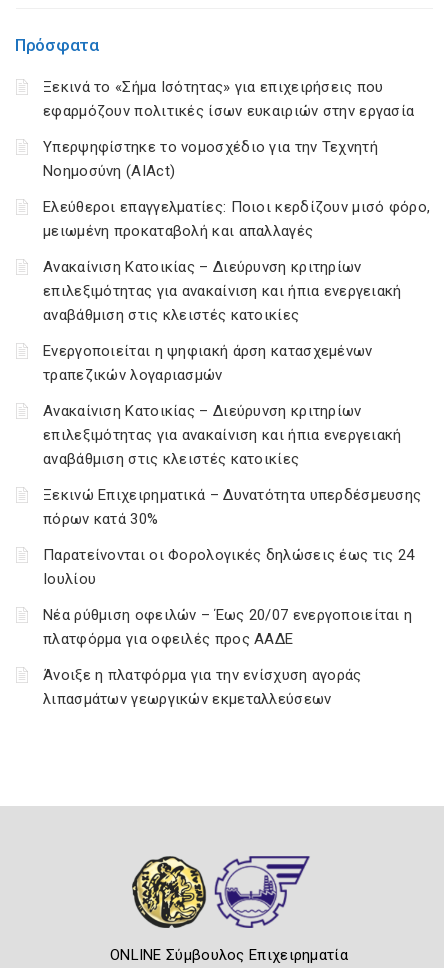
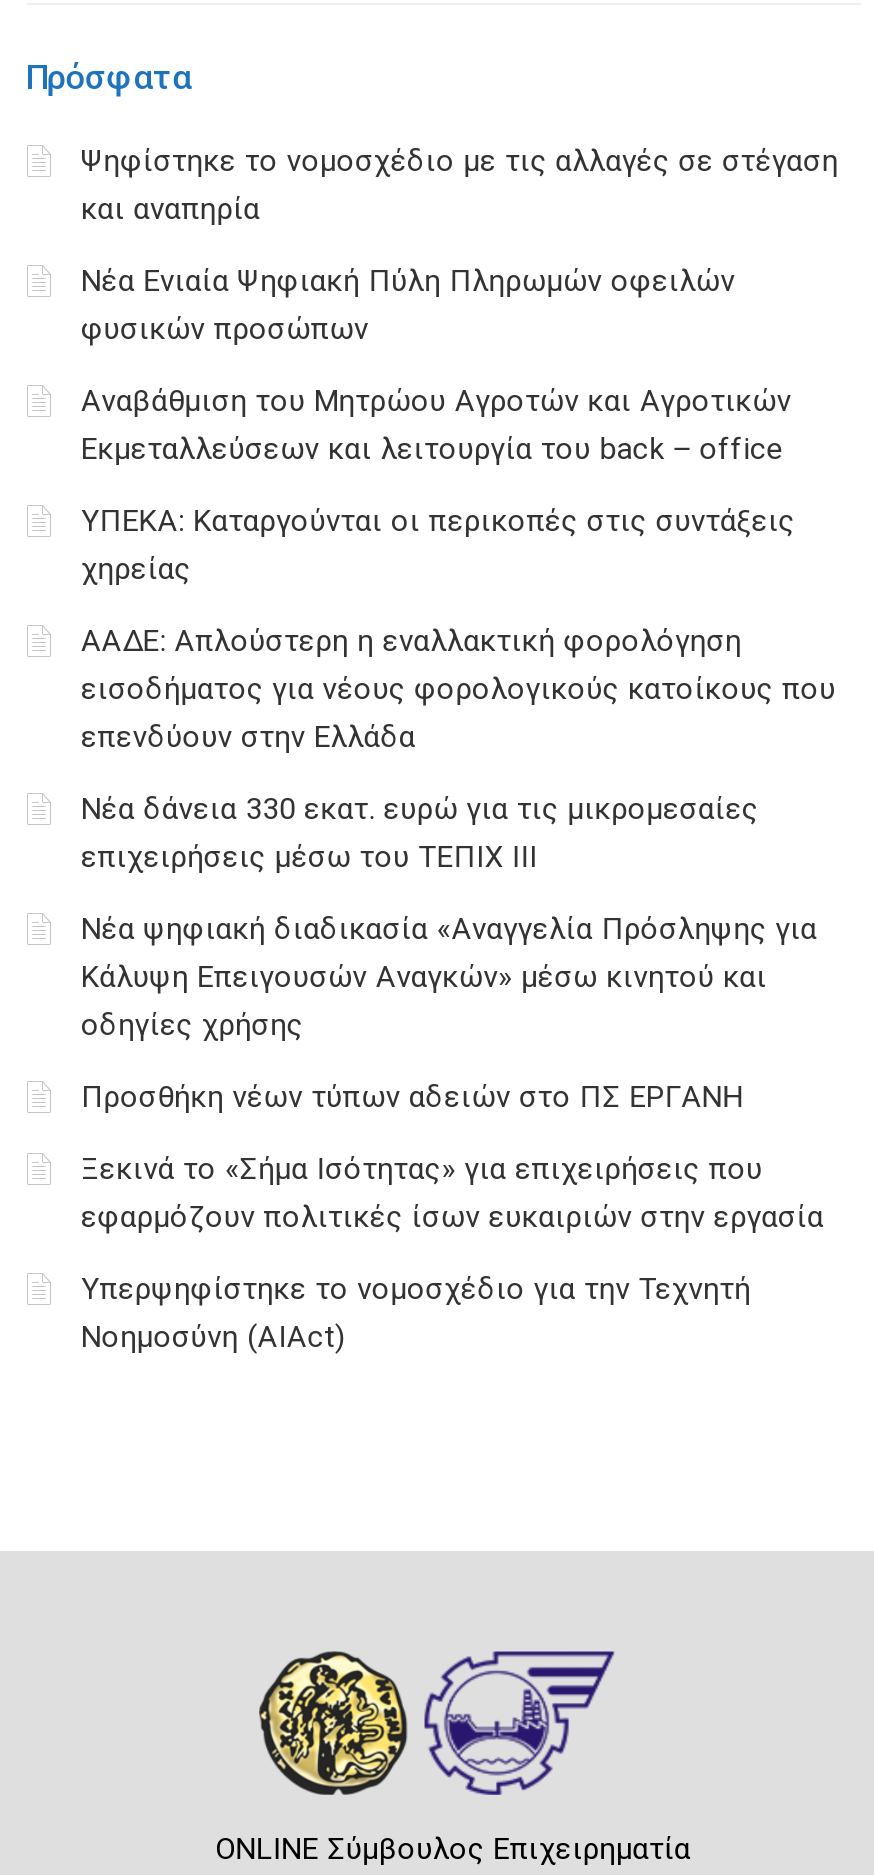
+ Ψηφίστηκε το νομοσχέδιο με τις αλλαγές σε στέγαση
+ και αναπηρία
+ Νέα Ενιαία Ψηφιακή Πύλη Πληρωμών οφειλών
+ φυσικών προσώπων
+ Αναβάθμιση του Μητρώου Αγροτών και Αγροτικών
+ Εκμεταλλεύσεων και λειτουργία του back – office
+ ΥΠΕΚΑ: Καταργούνται οι περικοπές στις συντάξεις
+ χηρείας
+ ΑΑΔΕ: Απλούστερη η εναλλακτική φορολόγηση
+ εισοδήματος για νέους φορολογικούς κατοίκους που
+ επενδύουν στην Ελλάδα
+ Νέα δάνεια 330 εκατ. ευρώ για τις μικρομεσαίες
+ επιχειρήσεις μέσω του ΤΕΠΙΧ ΙΙΙ
+ Νέα ψηφιακή διαδικασία «Αναγγελία Πρόσληψης για
+ Κάλυψη Επειγουσών Αναγκών» μέσω κινητού και
+ οδηγίες χρήσης
+ Προσθήκη νέων τύπων αδειών στο ΠΣ ΕΡΓΑΝΗ

moved down: Ξεκινά το «Σήμα Ισότητας» για επιχειρήσεις που | εφαρμόζουν πολιτικές ίσων ευκαιριών στην εργασία | Υπερψηφίστηκε το νομοσχέδιο για την Τεχνητή | Νοημοσύνη (AIAct)

- Ελεύθεροι επαγγελματίες: Ποιοι κερδίζουν μισό φόρο,
- μειωμένη προκαταβολή και απαλλαγές
- Ανακαίνιση Κατοικίας – Διεύρυνση κριτηρίων
- επιλεξιμότητας για ανακαίνιση και ήπια ενεργειακή
- αναβάθμιση στις κλειστές κατοικίες
- Ενεργοποιείται η ψηφιακή άρση κατασχεμένων
- τραπεζικών λογαριασμών
- Ανακαίνιση Κατοικίας – Διεύρυνση κριτηρίων
- επιλεξιμότητας για ανακαίνιση και ήπια ενεργειακή
- αναβάθμιση στις κλειστές κατοικίες
- Ξεκινώ Επιχειρηματικά – Δυνατότητα υπερδέσμευσης
- πόρων κατά 30%
- Παρατείνονται οι Φορολογικές δηλώσεις έως τις 24
- Ιουλίου
- Νέα ρύθμιση οφειλών – Έως 20/07 ενεργοποιείται η
- πλατφόρμα για οφειλές προς ΑΑΔΕ
- Άνοιξε η πλατφόρμα για την ενίσχυση αγοράς
- λιπασμάτων γεωργικών εκμεταλλεύσεων
